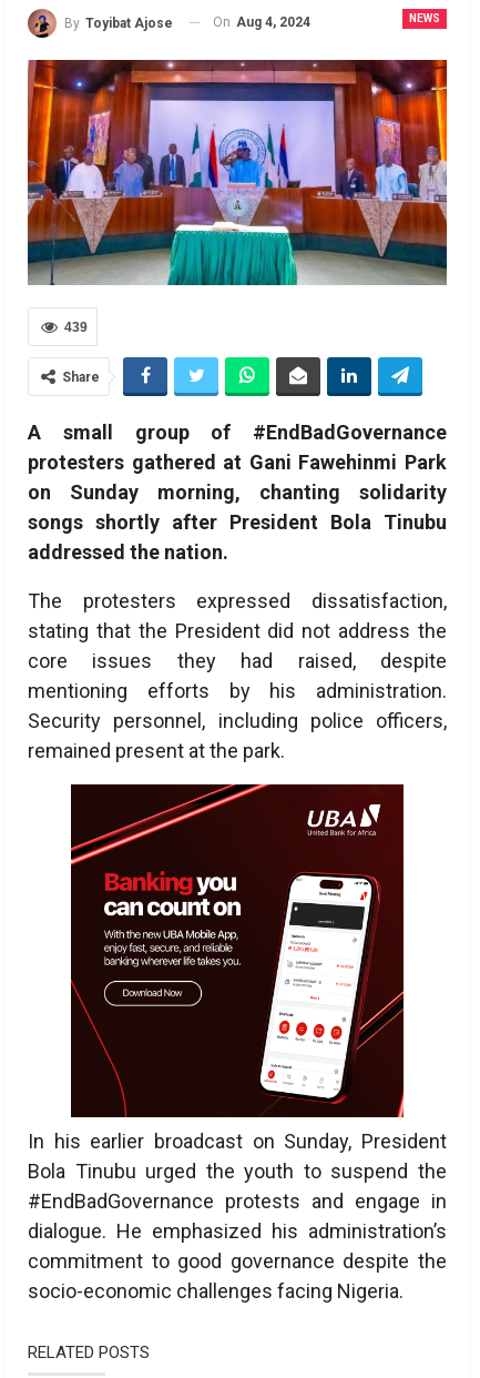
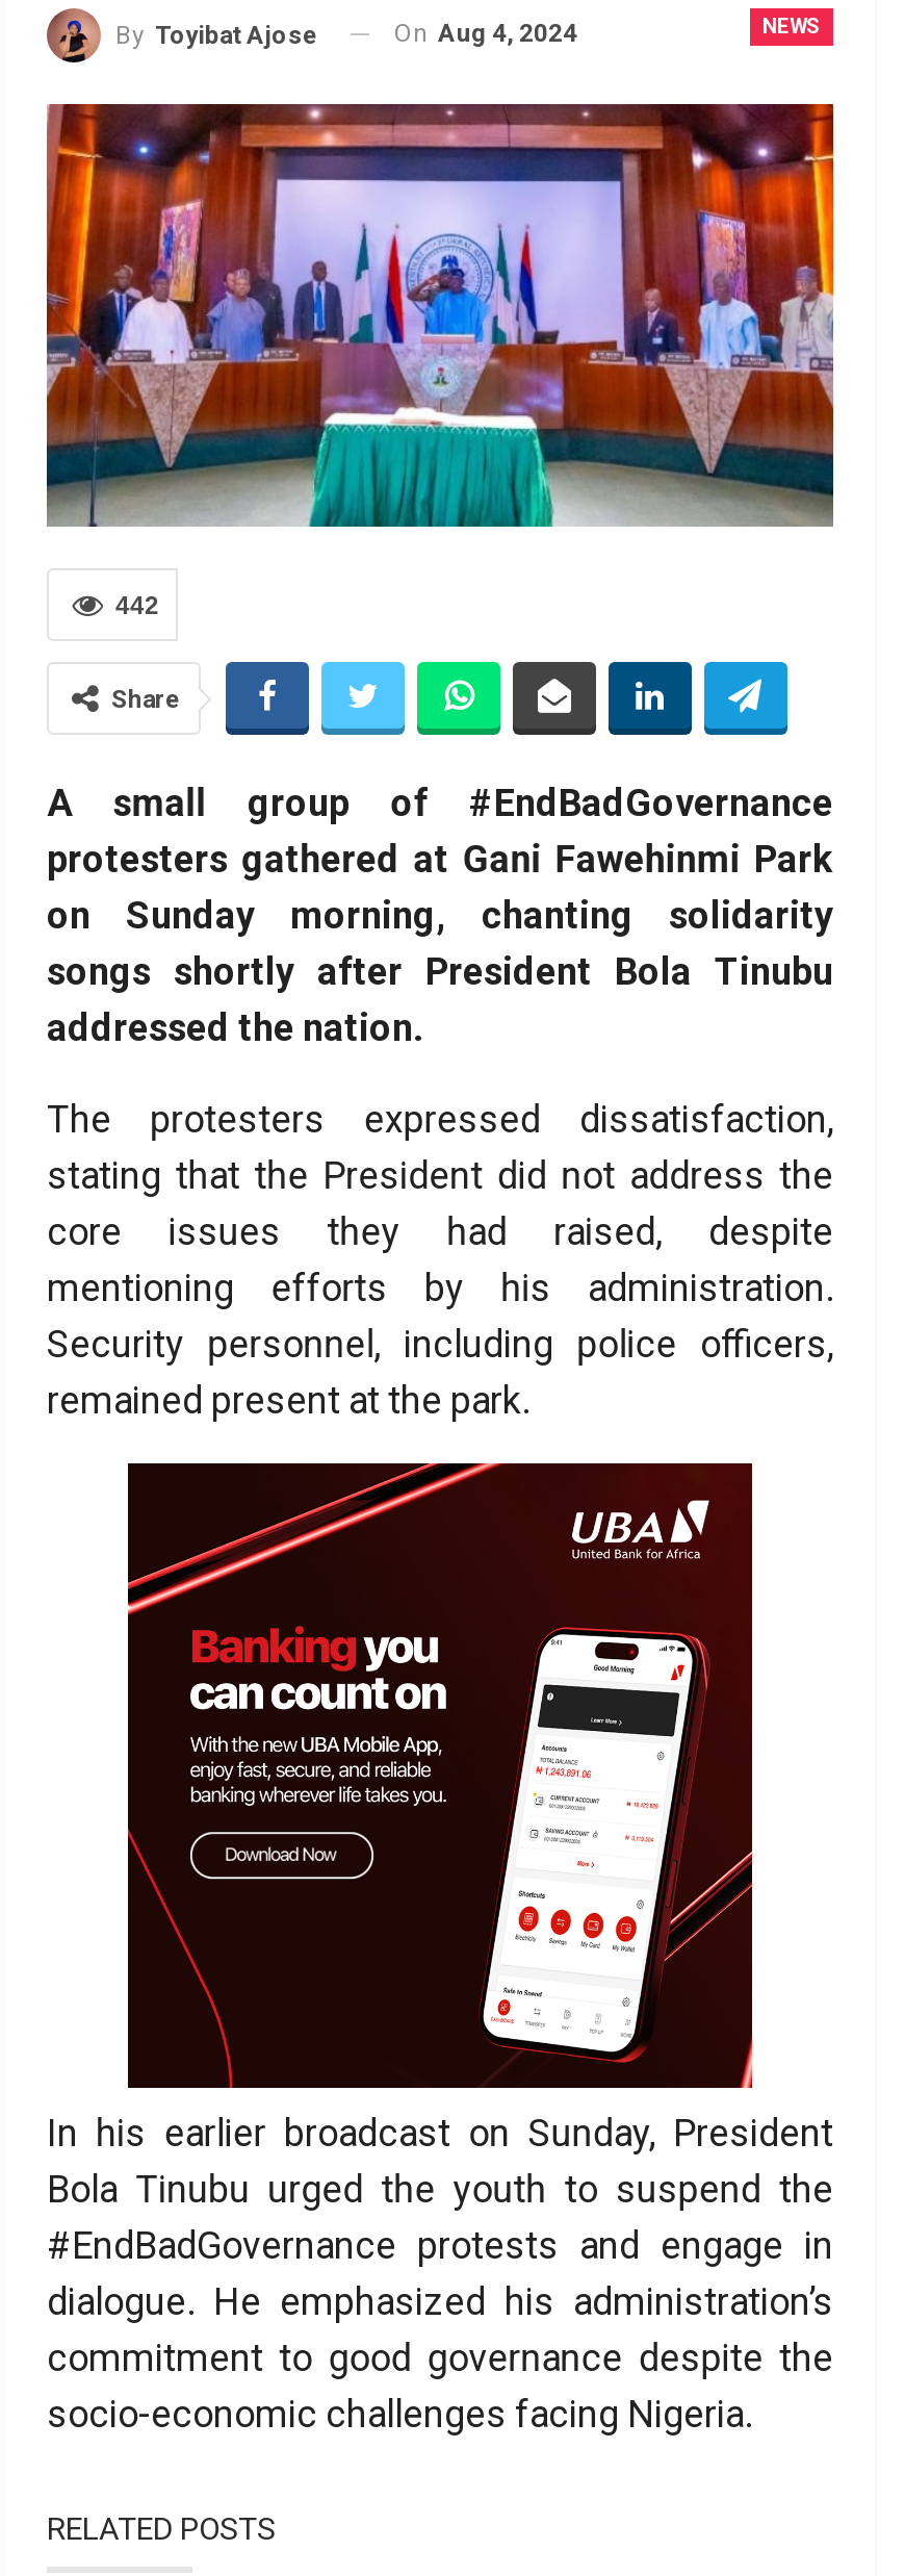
- 439
+ 442
